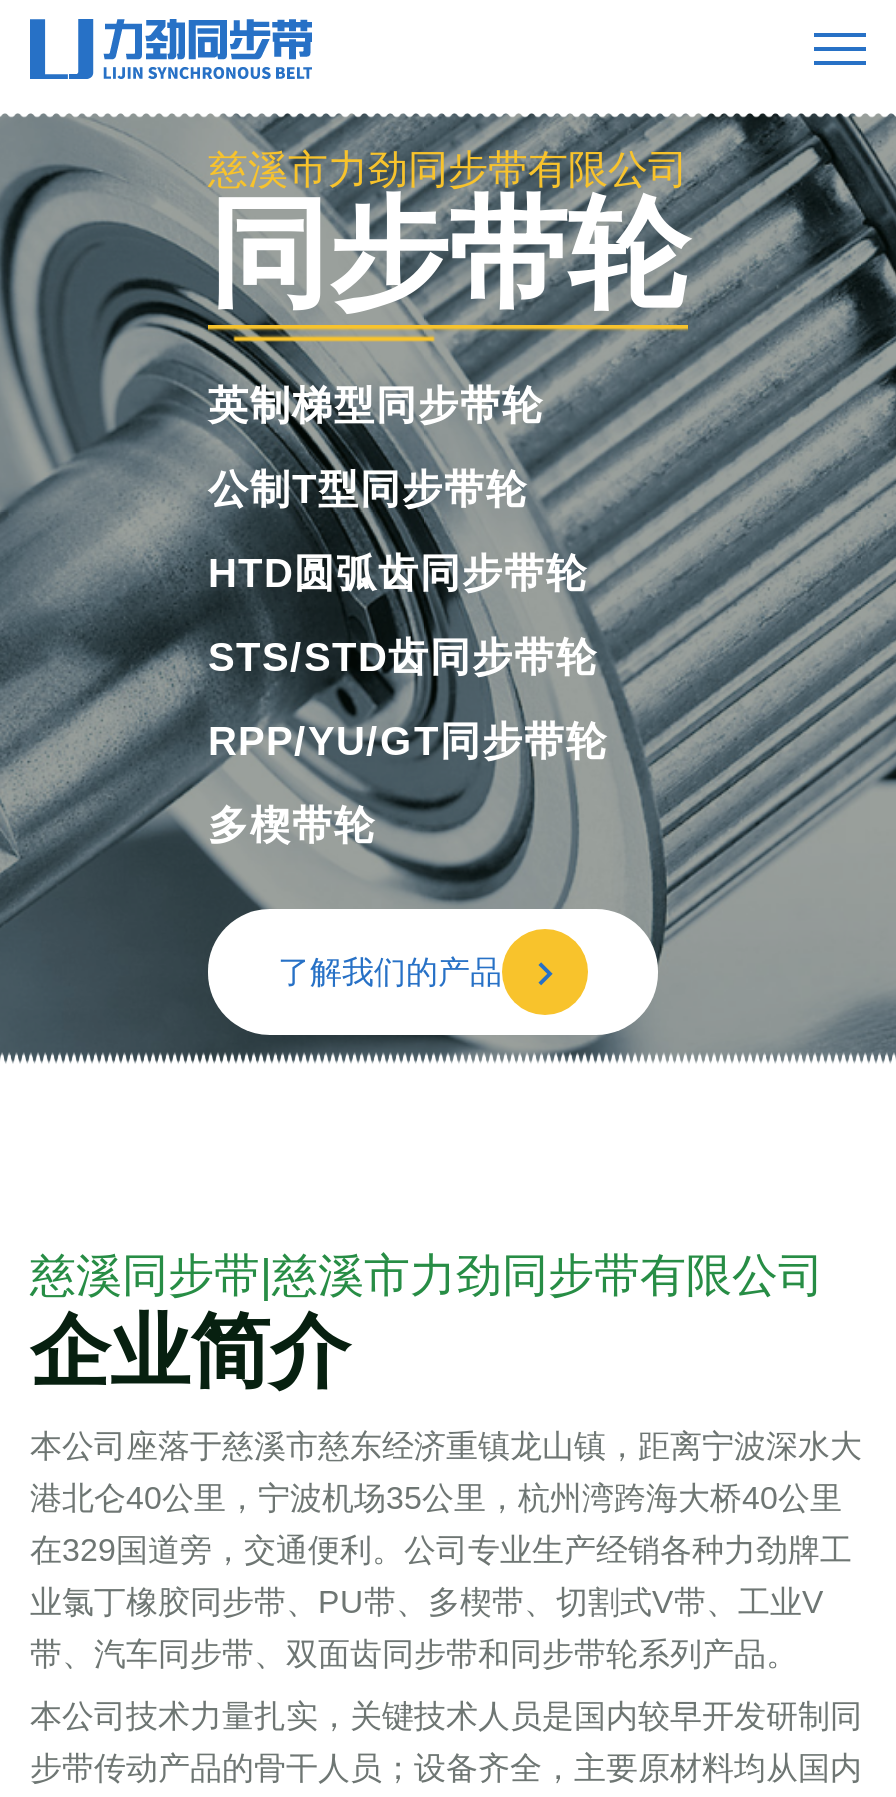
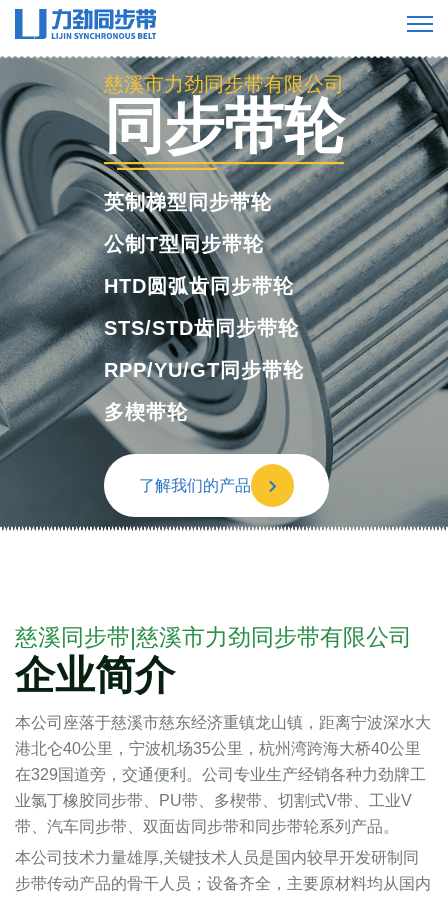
- 本公司技术力量扎实，关键技术人员是国内较早开发研制同
+ 本公司技术力量雄厚,关键技术人员是国内较早开发研制同
